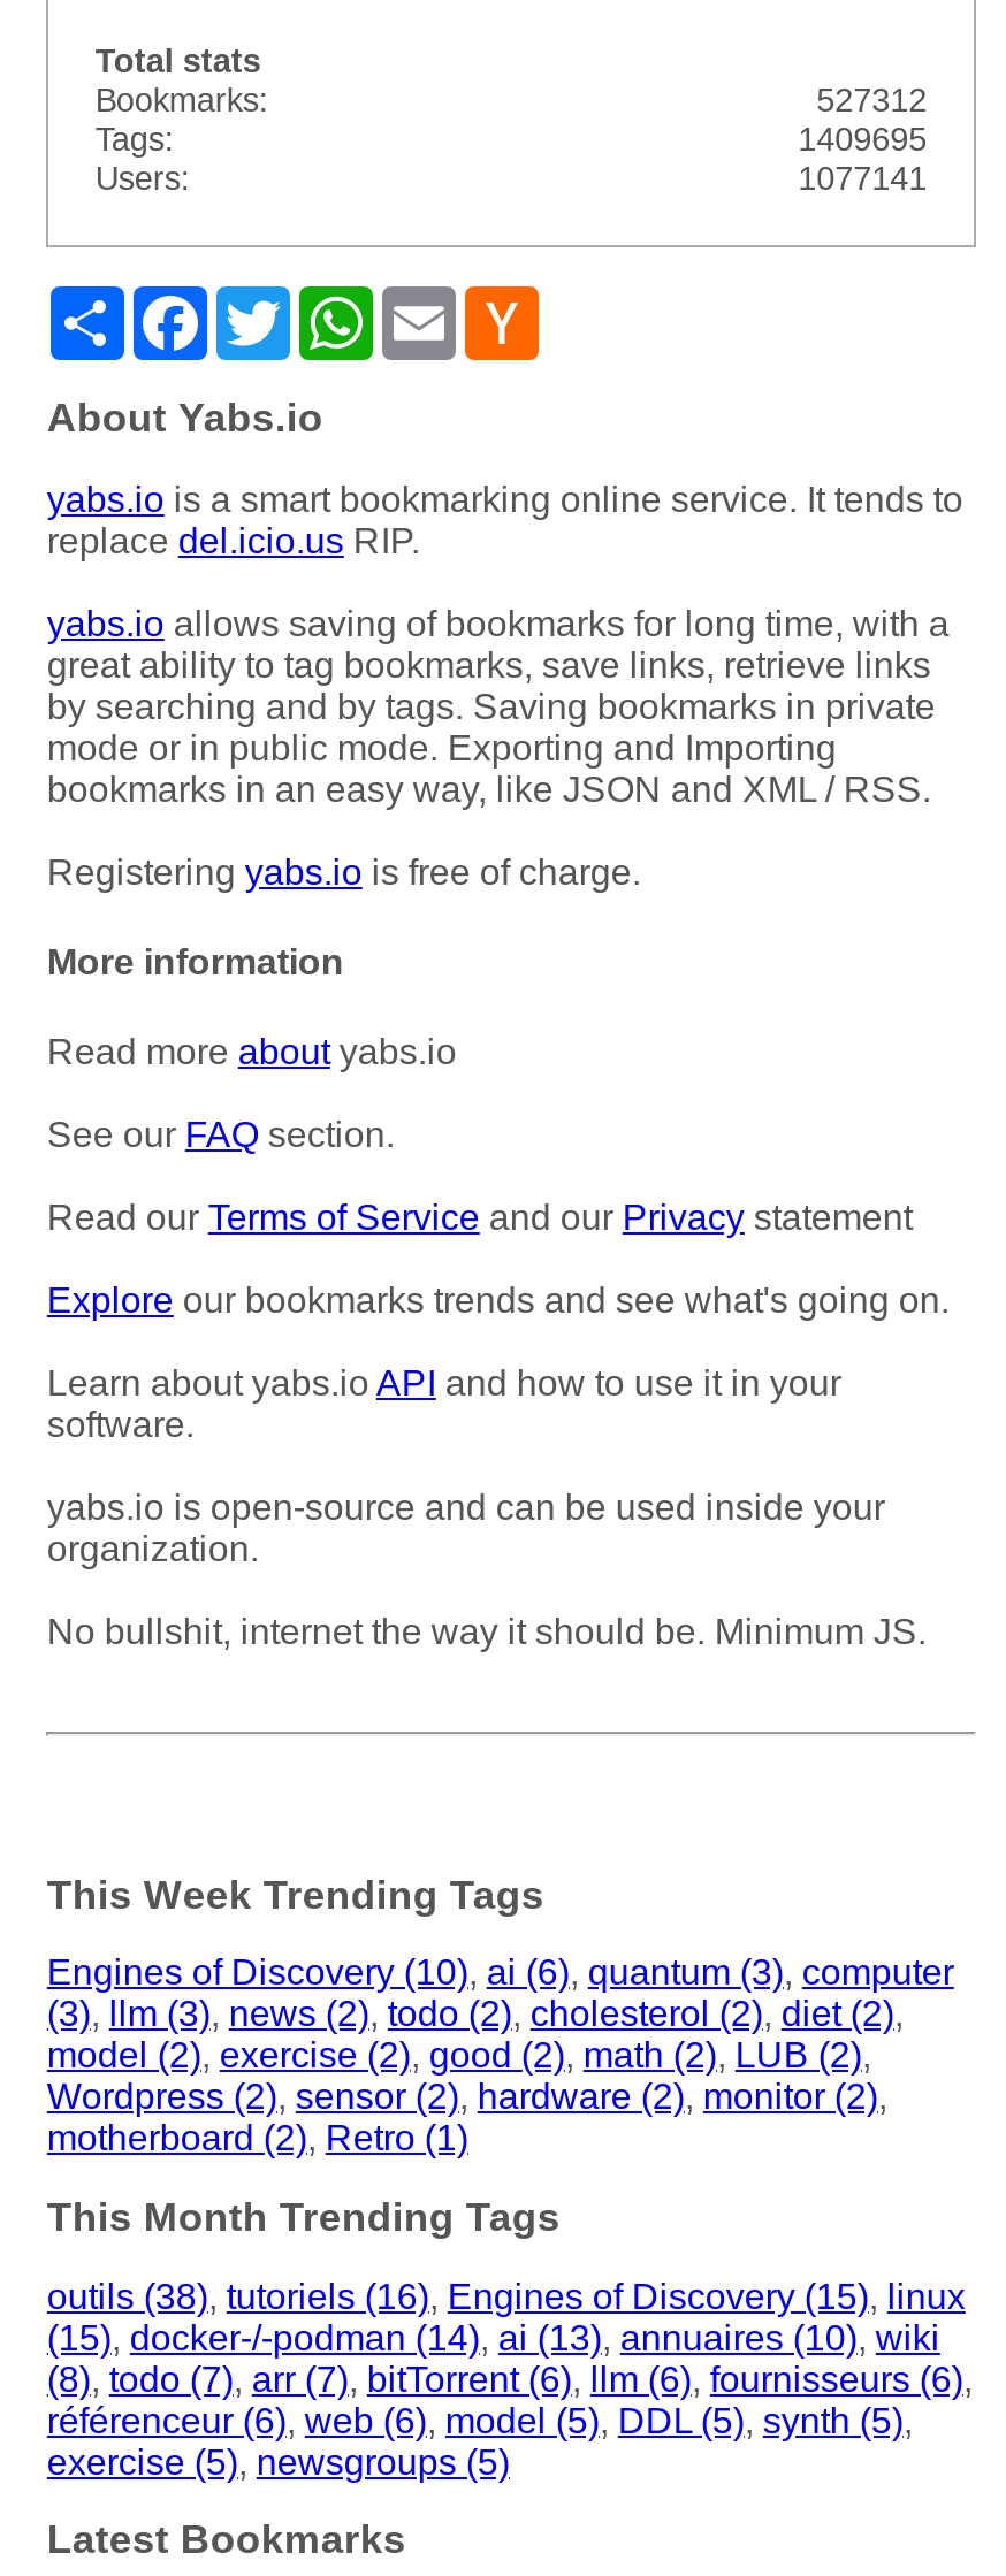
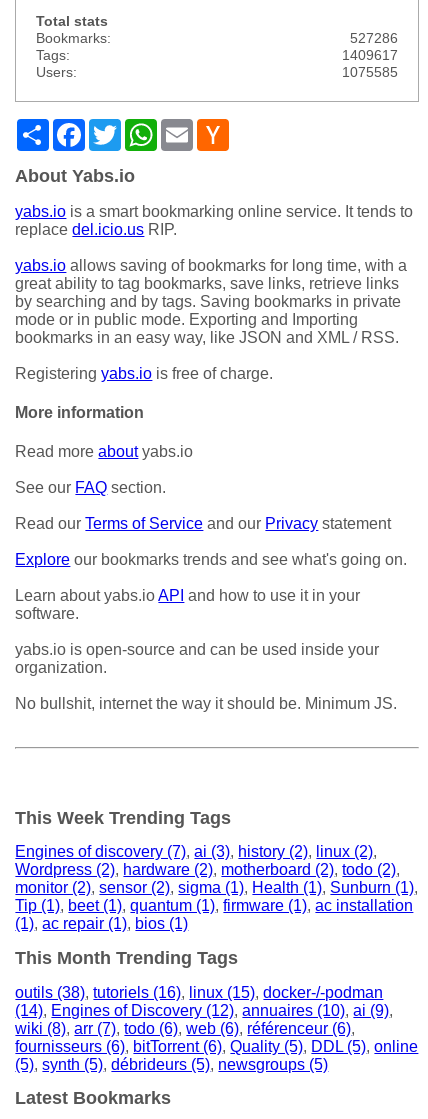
- 527312
+ 527286

- 1409695
+ 1409617

- 1077141
+ 1075585

- Engines of Discovery (10), ai (6), quantum (3), computer
- (3),llm (3), news (2),todo (2), cholesterol (2), diet (2),
- model (2), exercise (2), good (2), math (2), LUB (2),
- Wordpress (2), sensor (2), hardware (2), monitor (2),
- motherboard (2), Retro (1)
+ Engines of discovery (7), ai (3), history (2), linux (2),
+ Wordpress (2), hardware (2), motherboard (2), todo (2),
+ monitor (2), sensor (2), sigma (1), Health (1), Sunburn (1),
+ Tip (1), beet (1), quantum (1), firmware (1), ac installation
+ (1), ac repair (1), bios (1)

- outils (38), tutoriels (16), Engines of Discovery (15), linux
- (15), docker-/-podman (14), ai (13), annuaires (10), wiki
- (8),todo (7), arr (7), bitTorrent (6), llm (6), fournisseurs (6),
- référenceur (6), web (6), model (5), DDL (5), synth (5),
- exercise (5),newsgroups (5)
+ outils (38), tutoriels (16), linux (15), docker-/-podman
+ (14), Engines of Discovery (12), annuaires (10), ai (9),
+ wiki (8), arr (7), todo (6), web (6), référenceur (6),
+ fournisseurs (6), bitTorrent (6), Quality (5), DDL (5), online
+ (5), synth (5), débrideurs (5), newsgroups (5)
